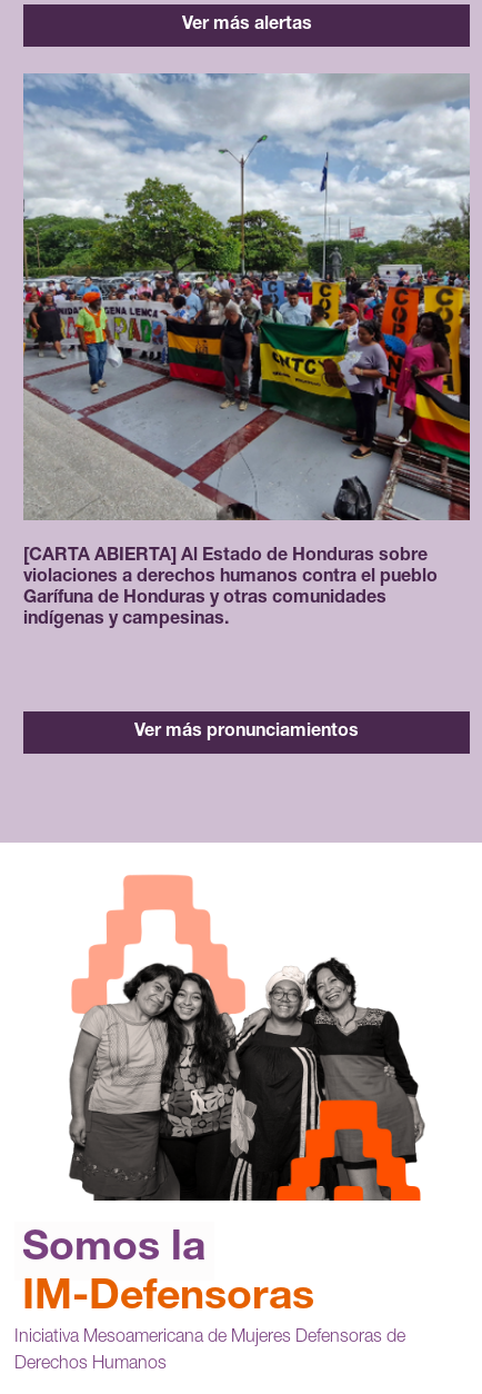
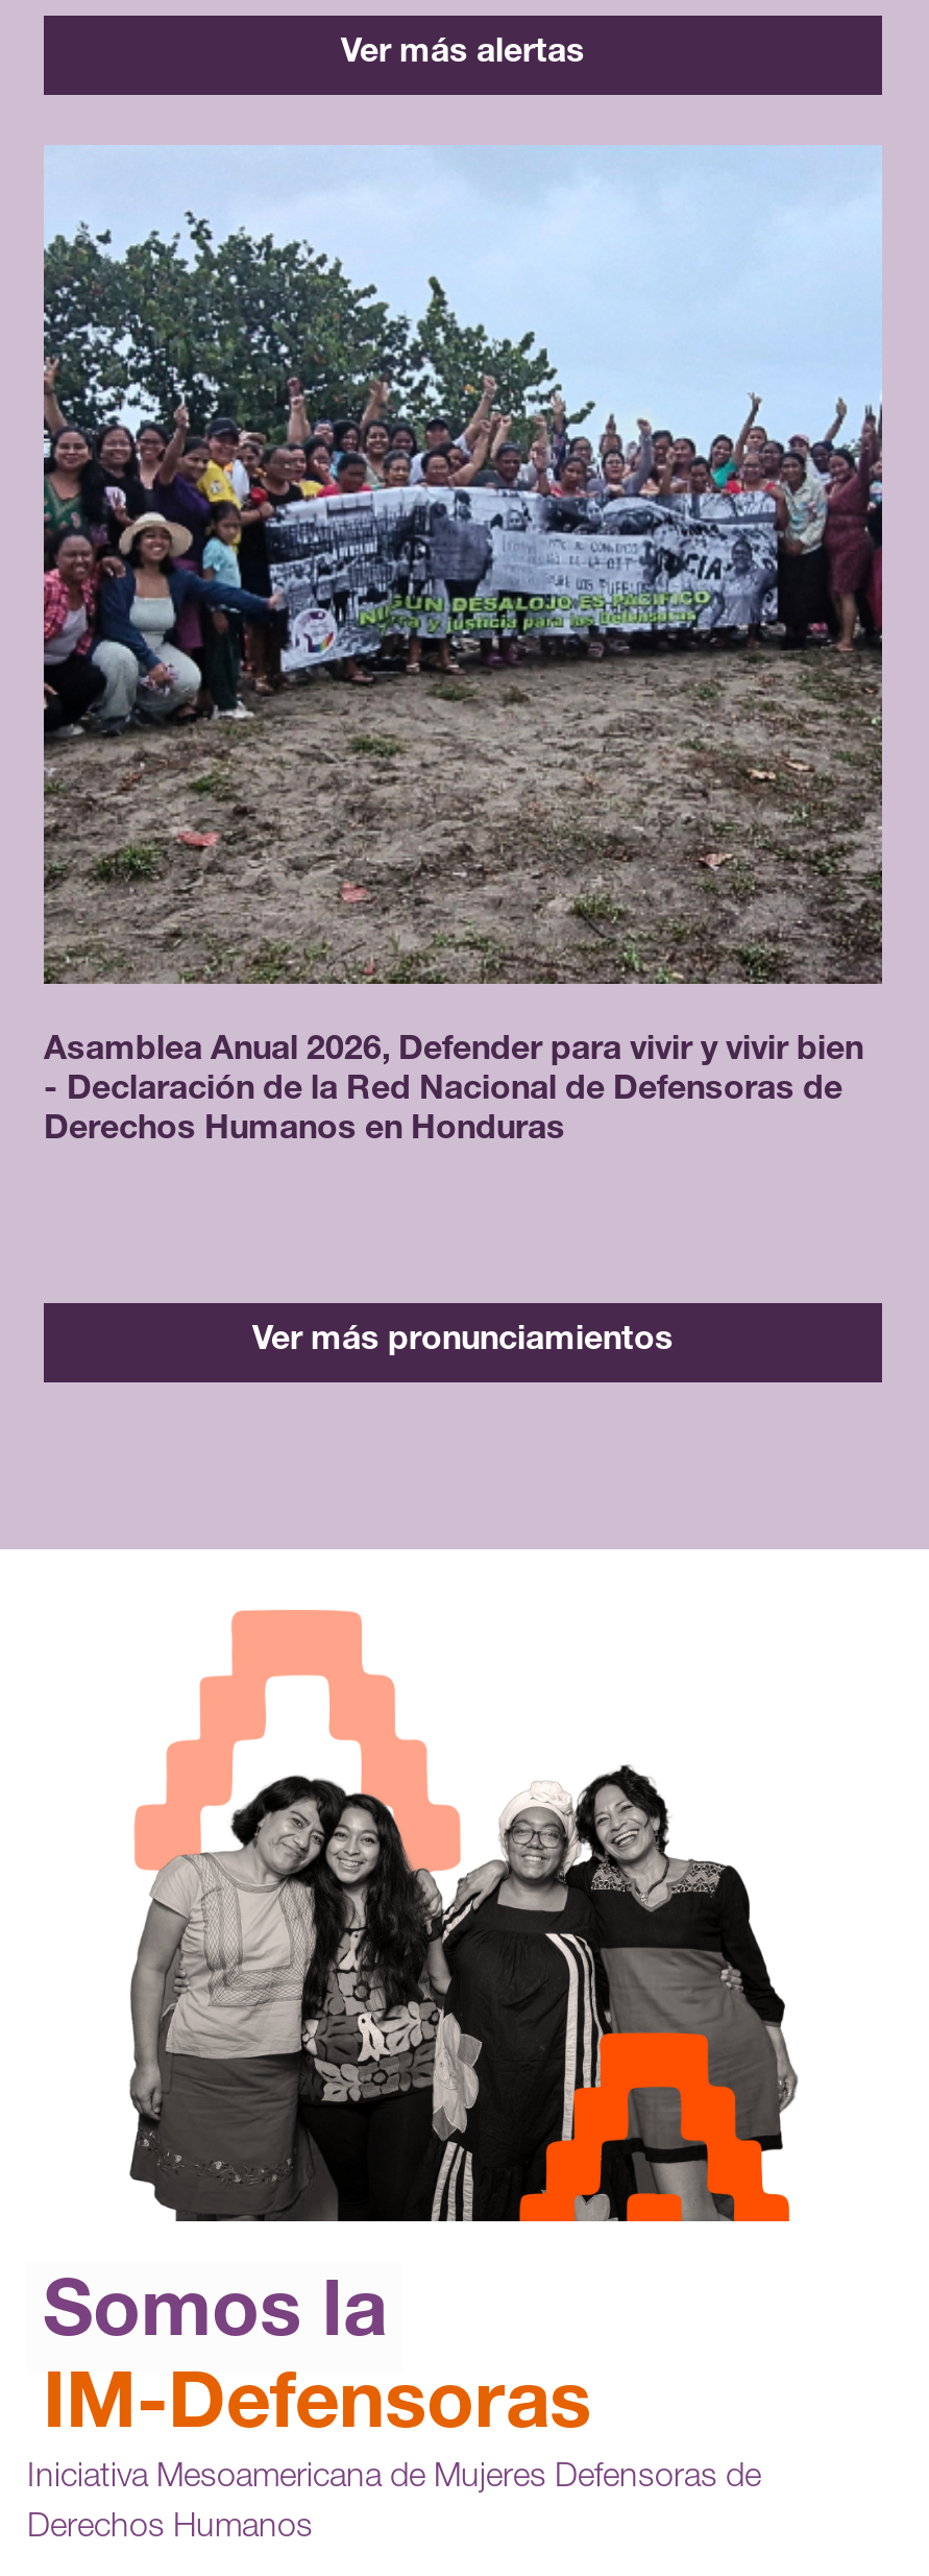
- [image]
- [CARTA ABIERTA] Al Estado de Honduras sobre
- violaciones a derechos humanos contra el pueblo
- Garífuna de Honduras y otras comunidades
- indígenas y campesinas.
+ [image]
+ Asamblea Anual 2026, Defender para vivir y vivir bien
+ - Declaración de la Red Nacional de Defensoras de
+ Derechos Humanos en Honduras
